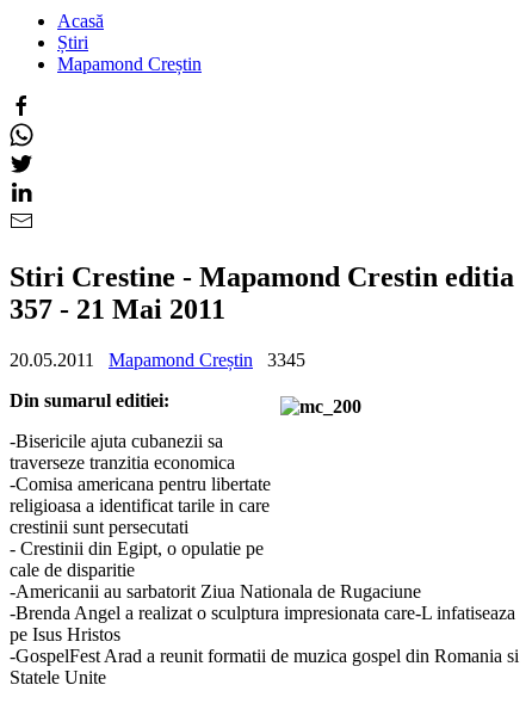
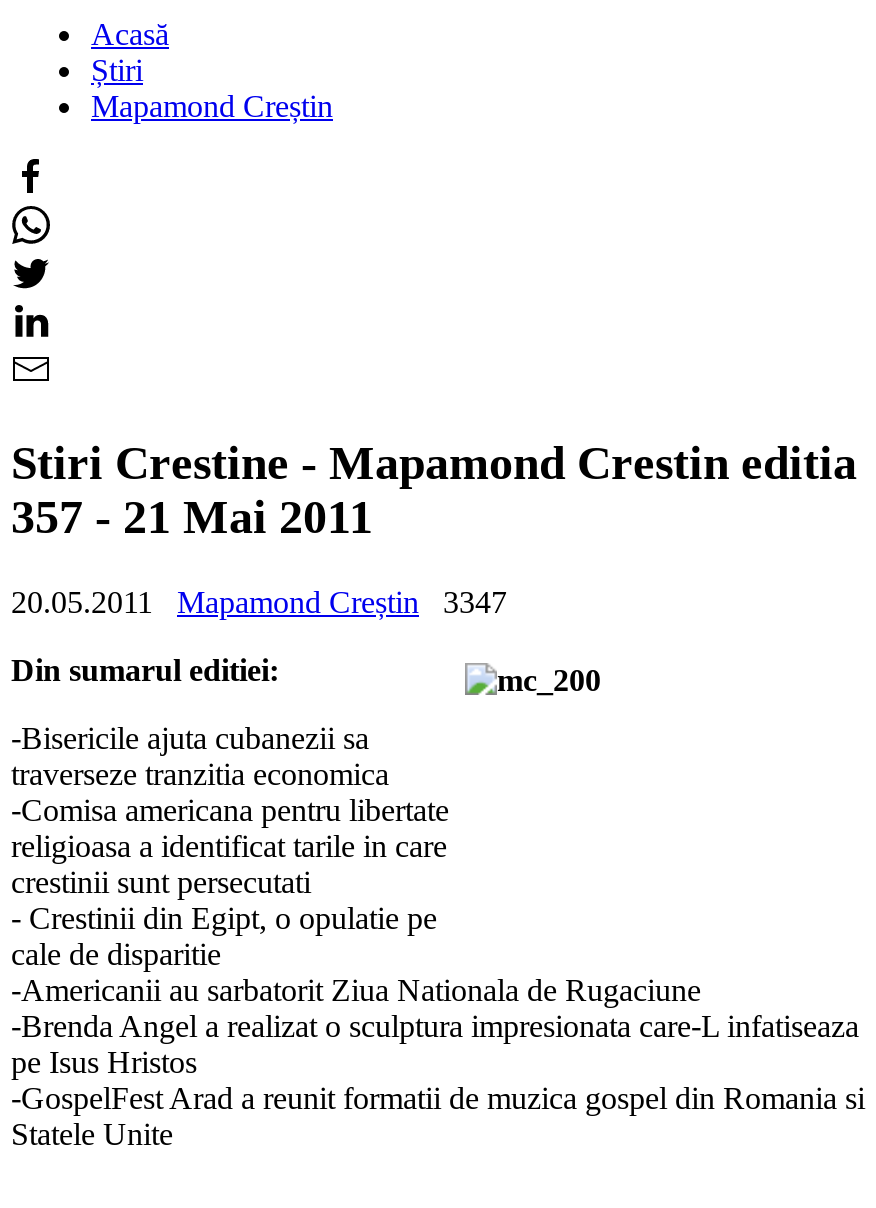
- 20.05.2011 Mapamond Creștin 3345
+ 20.05.2011 Mapamond Creștin 3347
